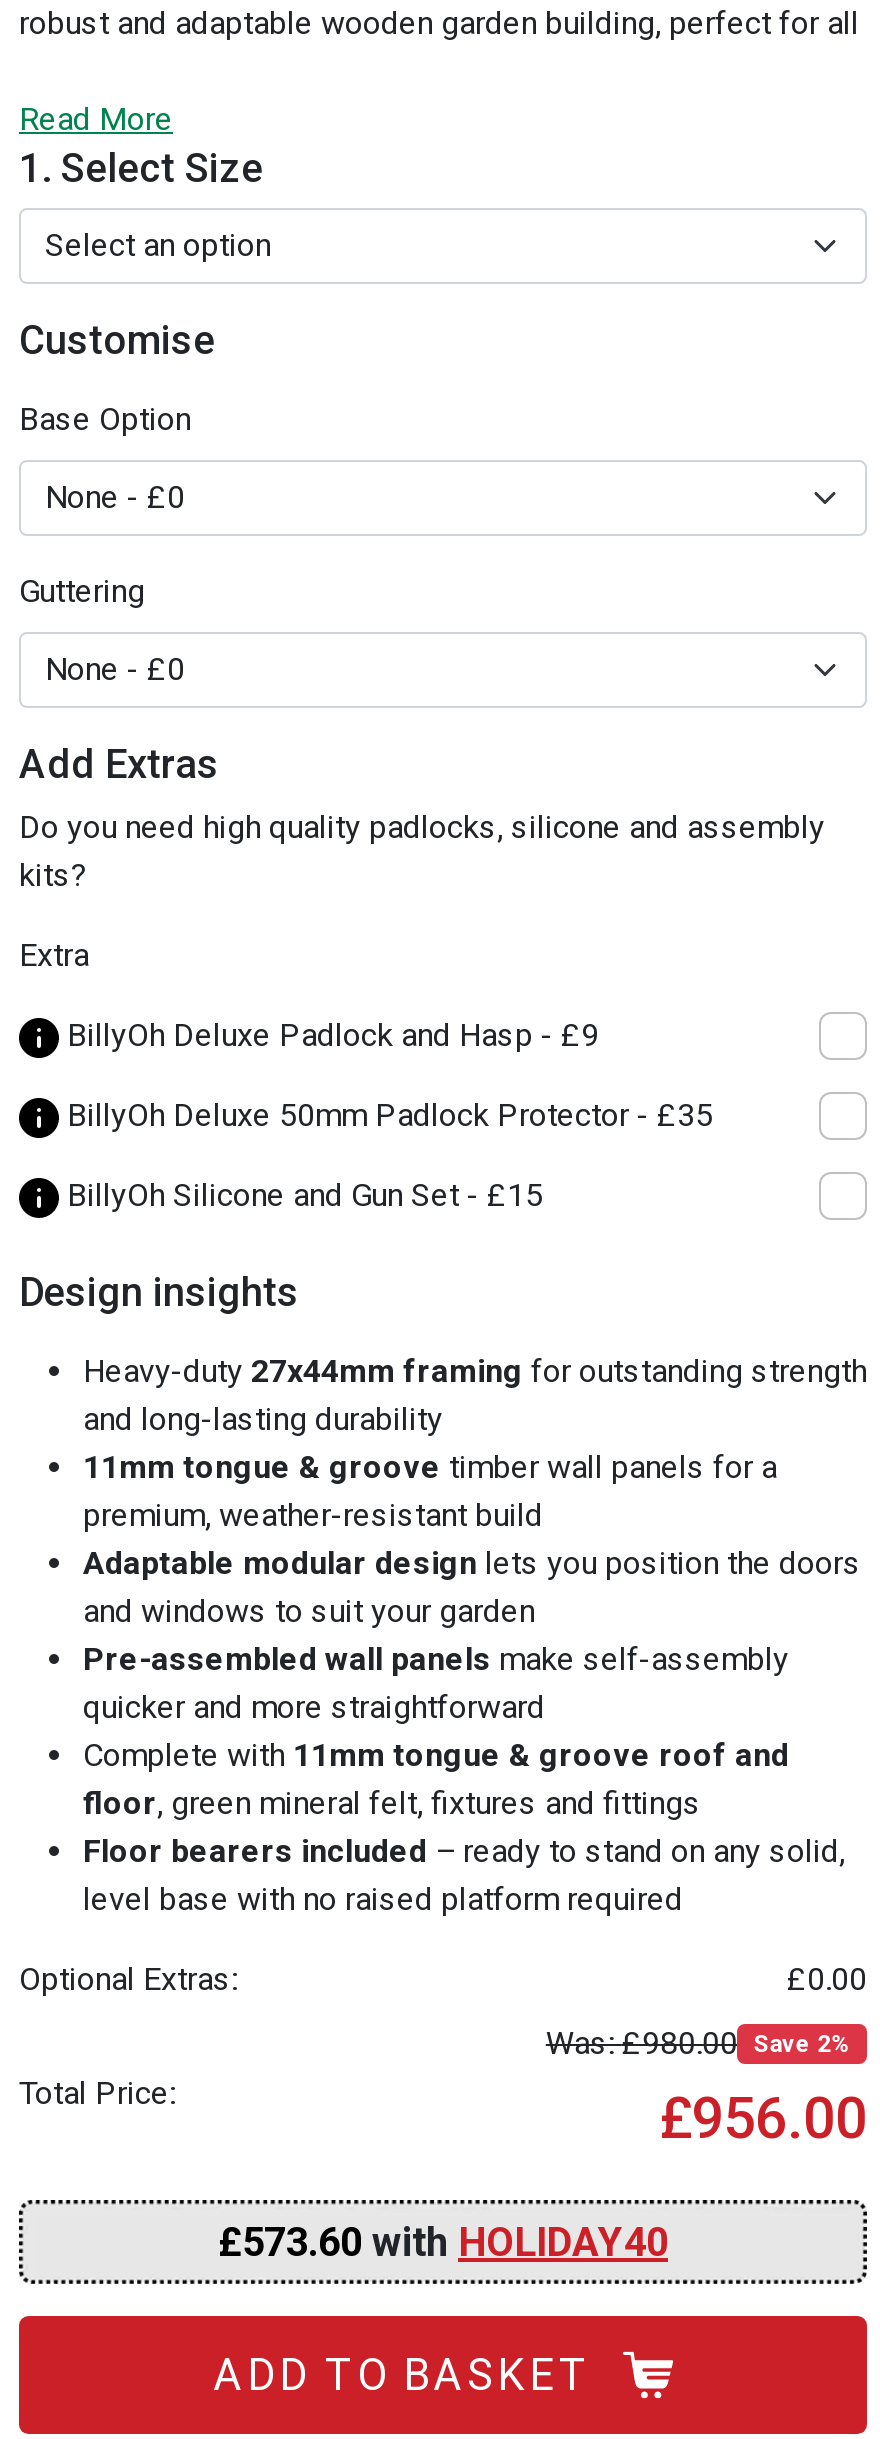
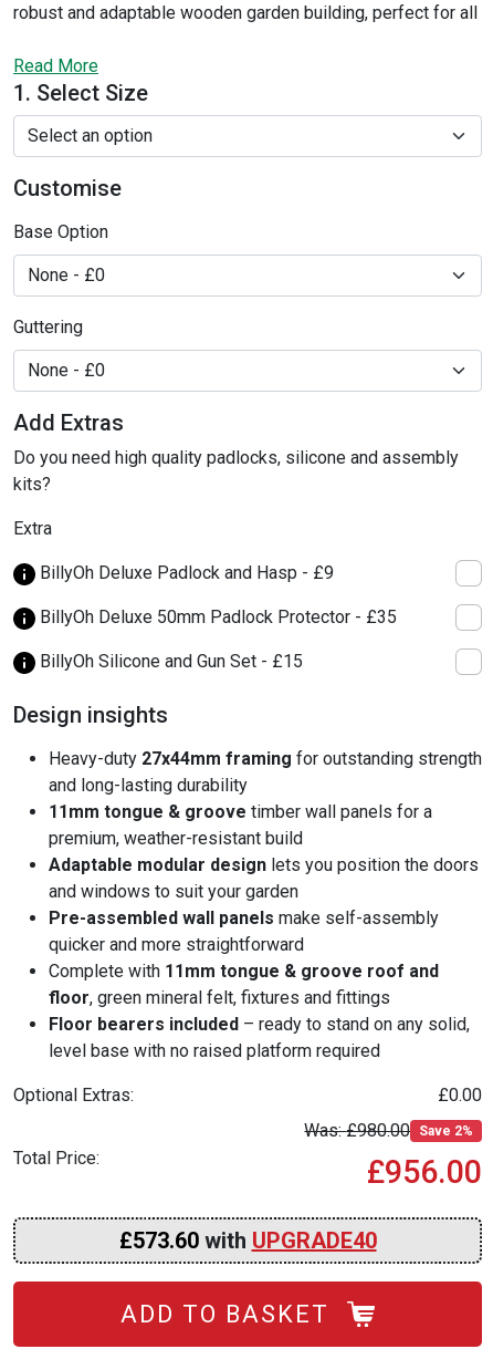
- £573.60 with HOLIDAY40
+ £573.60 with UPGRADE40
